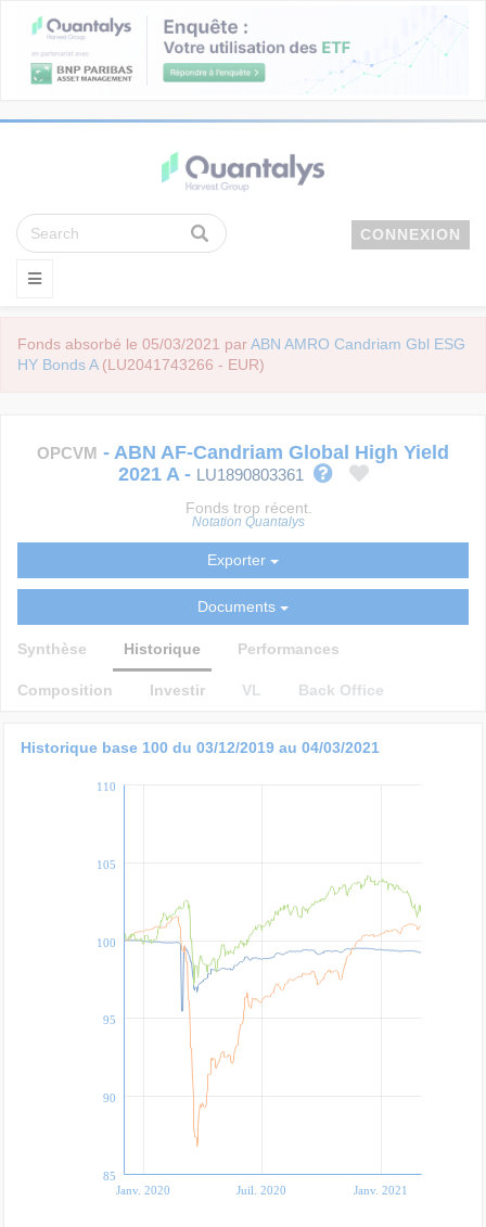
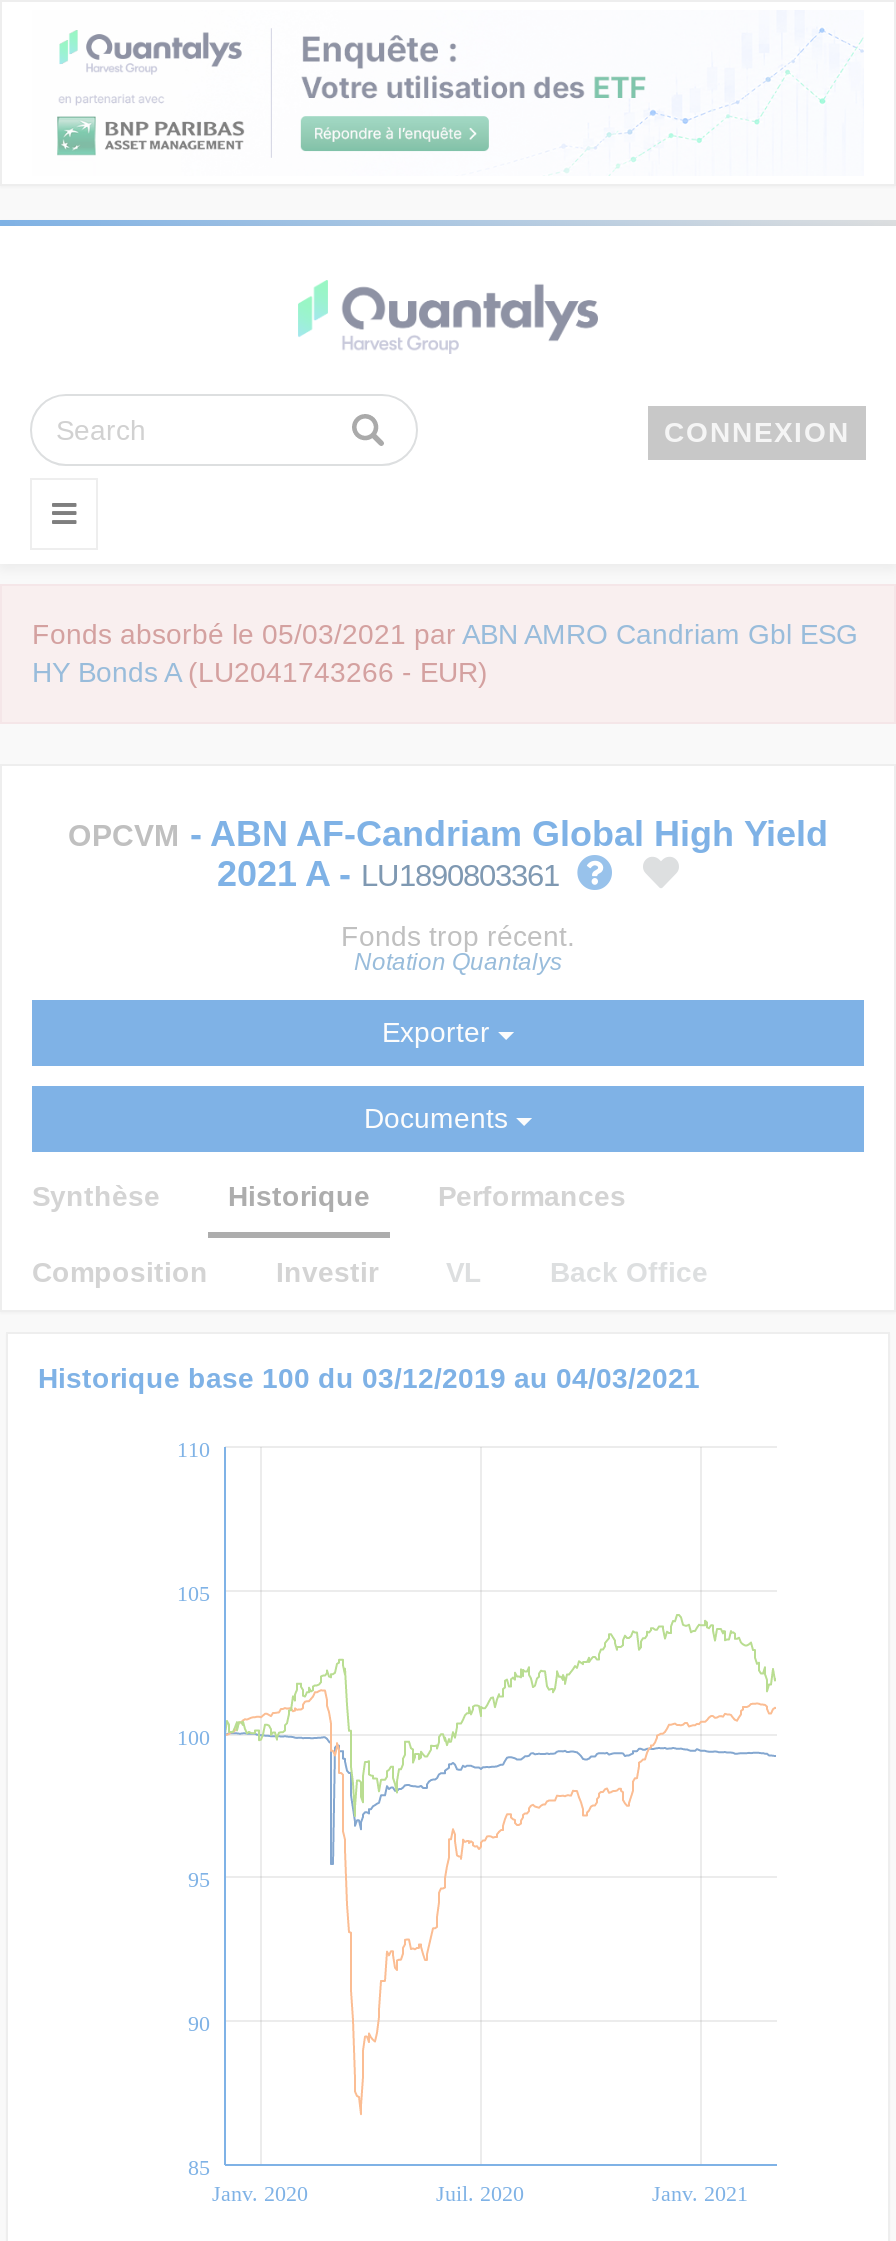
- [image]
+ [image]
